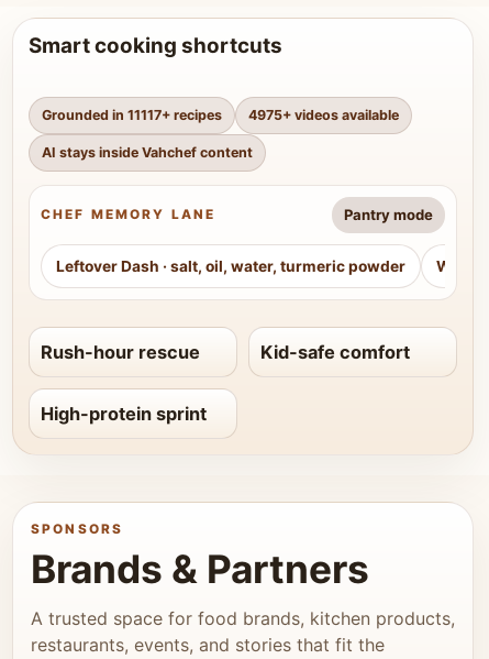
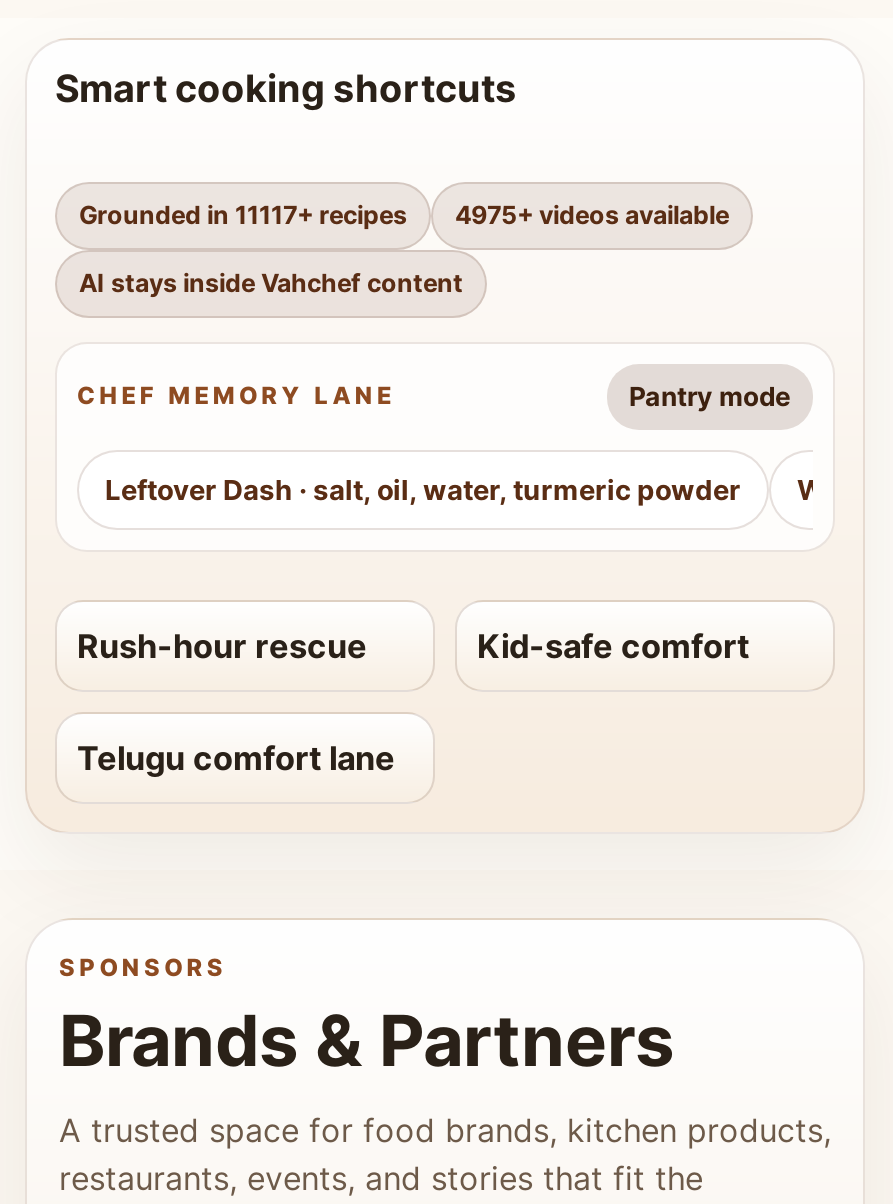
- High-protein sprint
+ Telugu comfort lane
